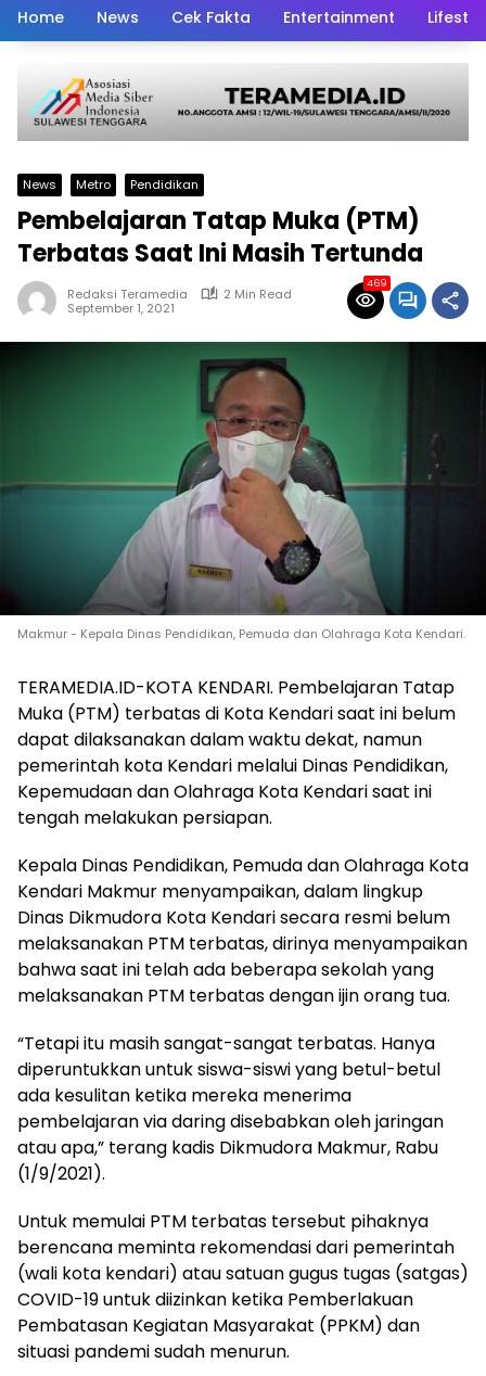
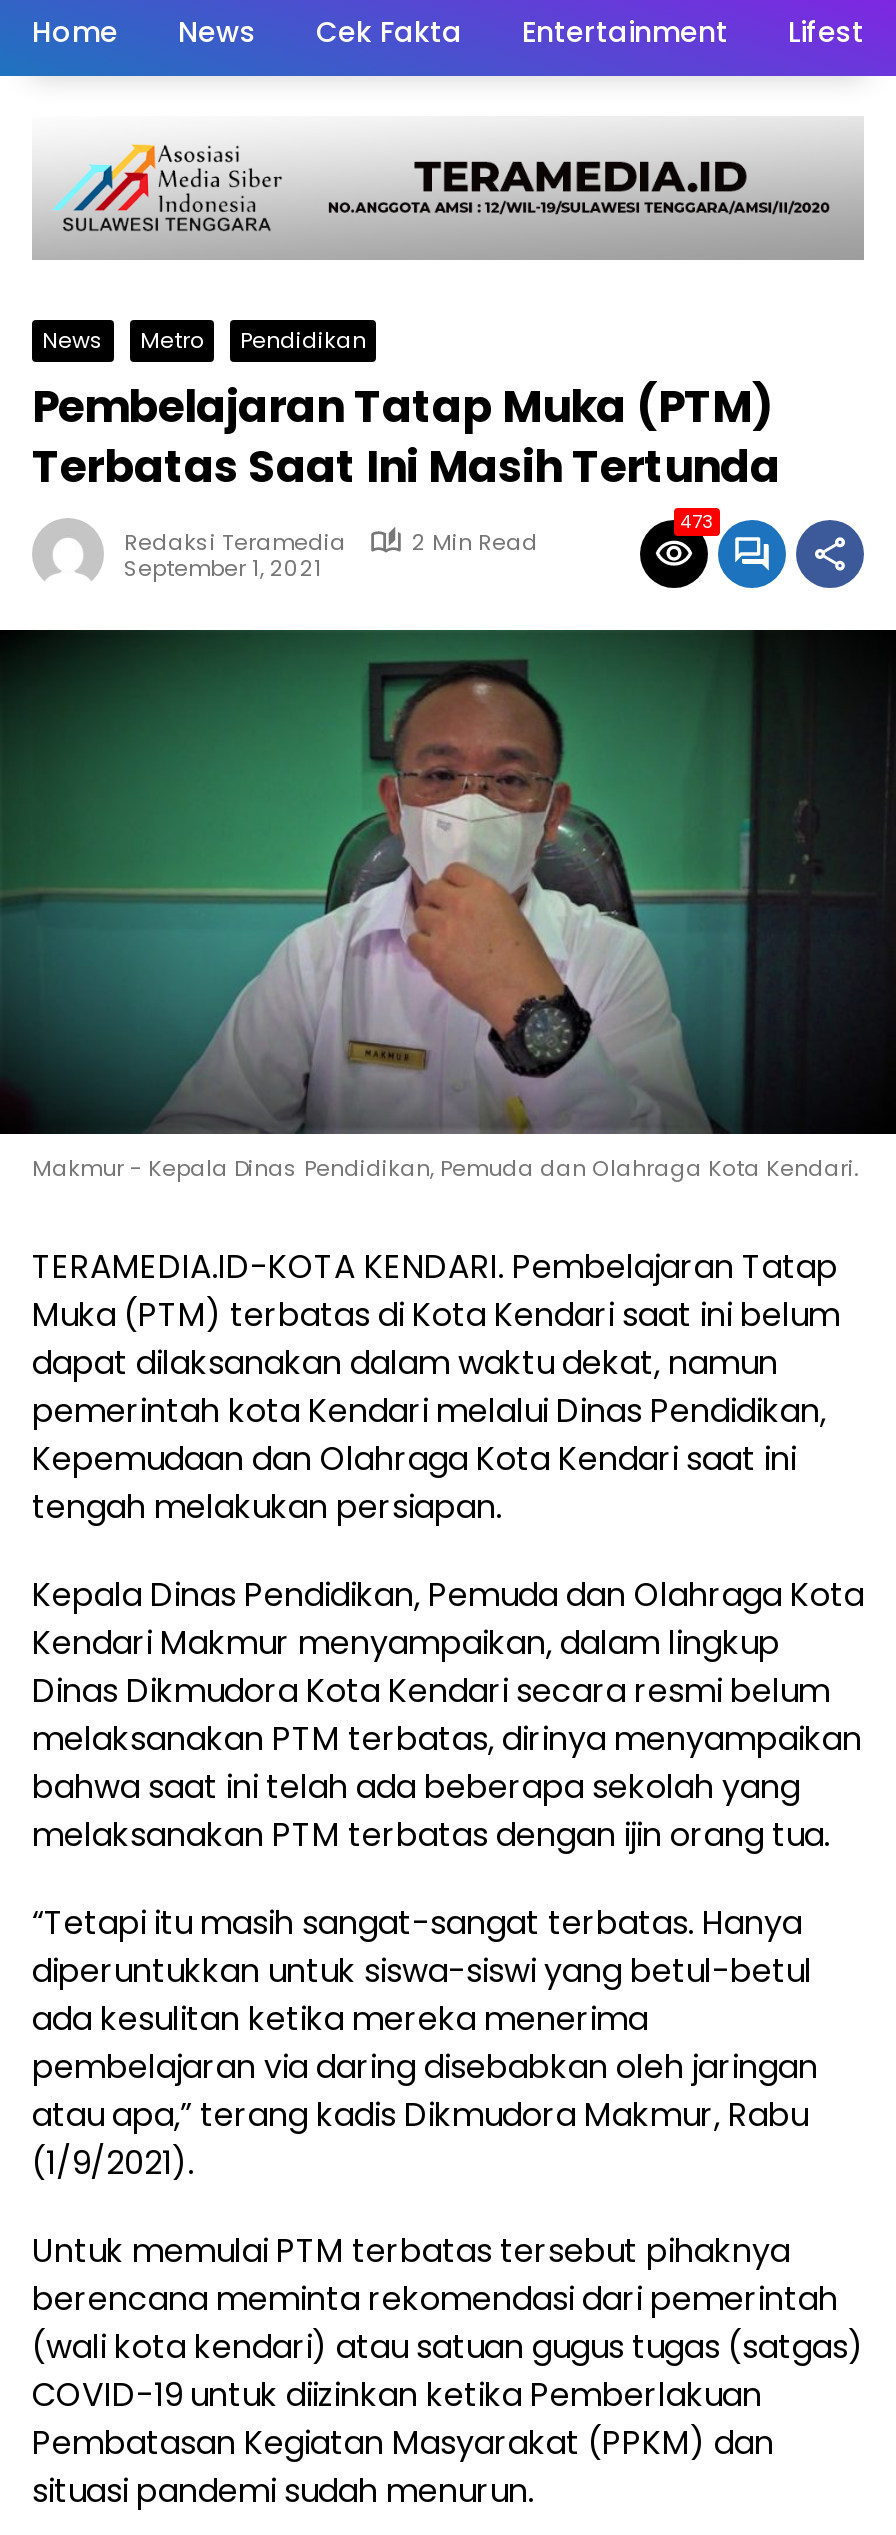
- 469
+ 473
